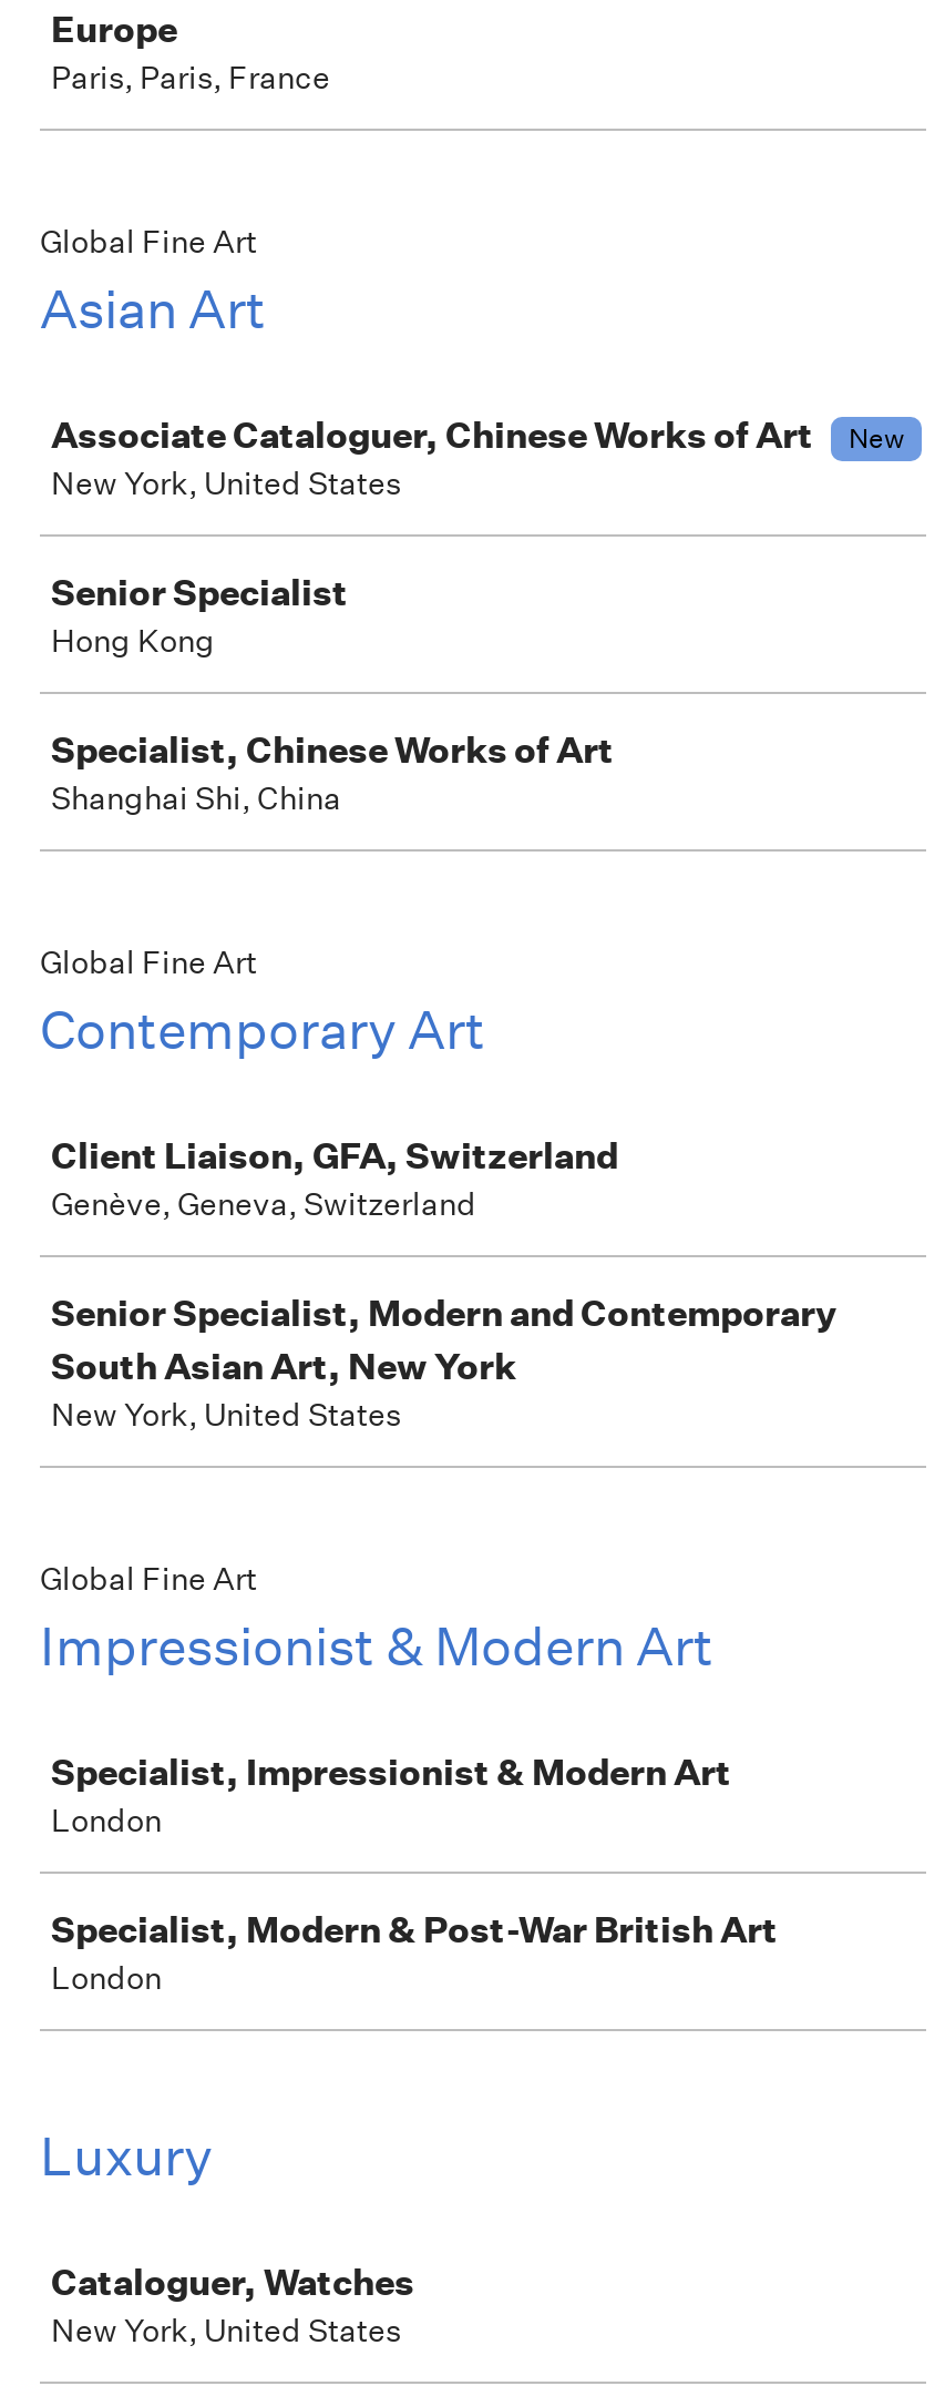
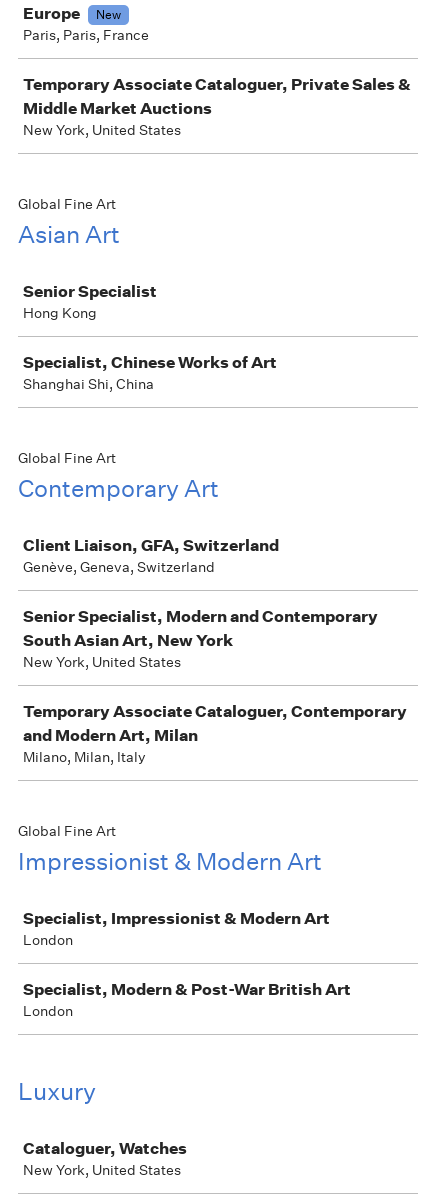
+ New

+ Temporary Associate Cataloguer, Private Sales &
+ Middle Market Auctions
+ New York, United States

- Associate Cataloguer, Chinese Works of Art
- New
- New York, United States

+ Temporary Associate Cataloguer, Contemporary
+ and Modern Art, Milan
+ Milano, Milan, Italy
